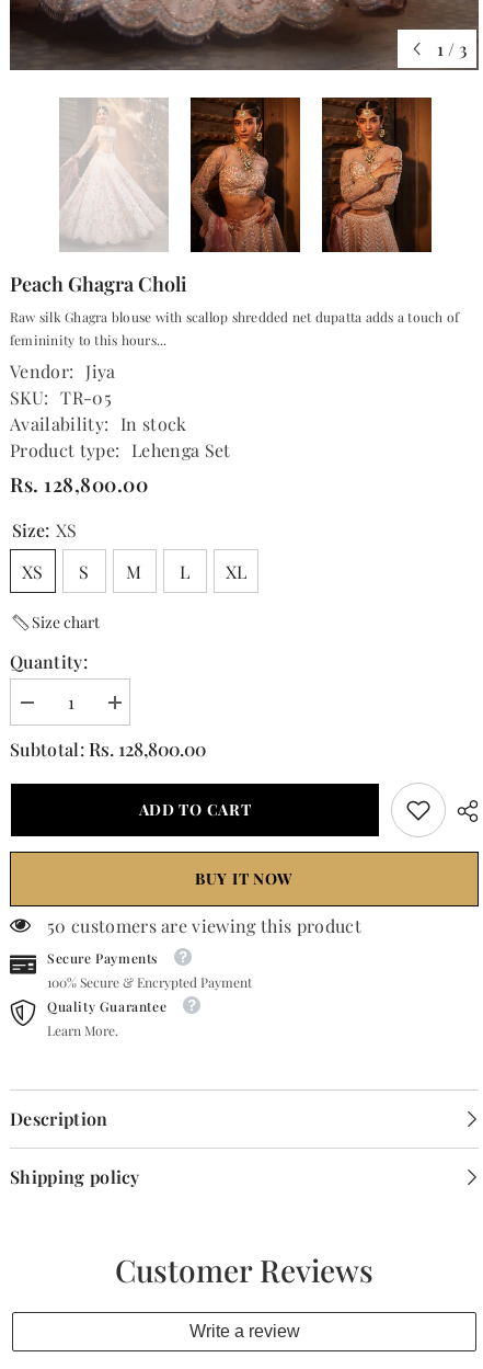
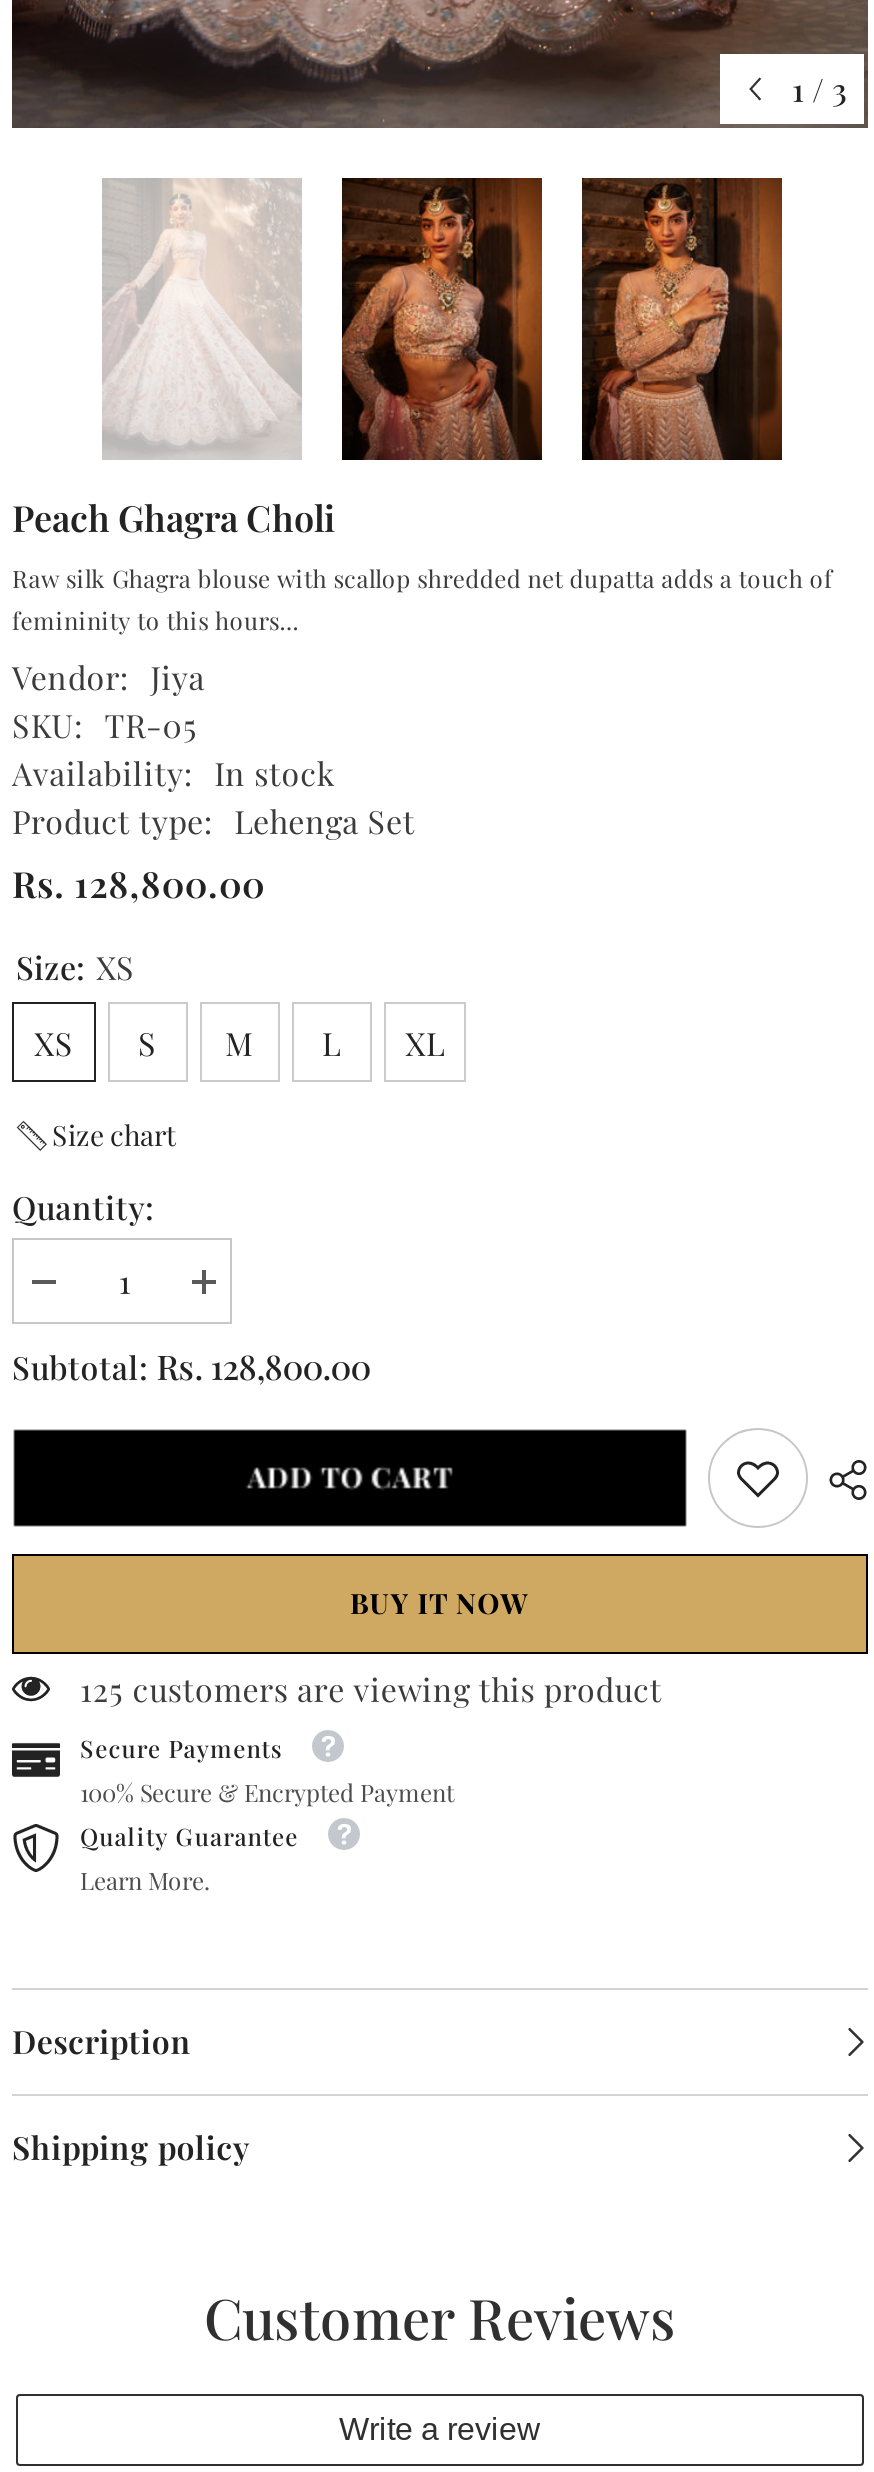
- 50 customers are viewing this product
+ 125 customers are viewing this product
